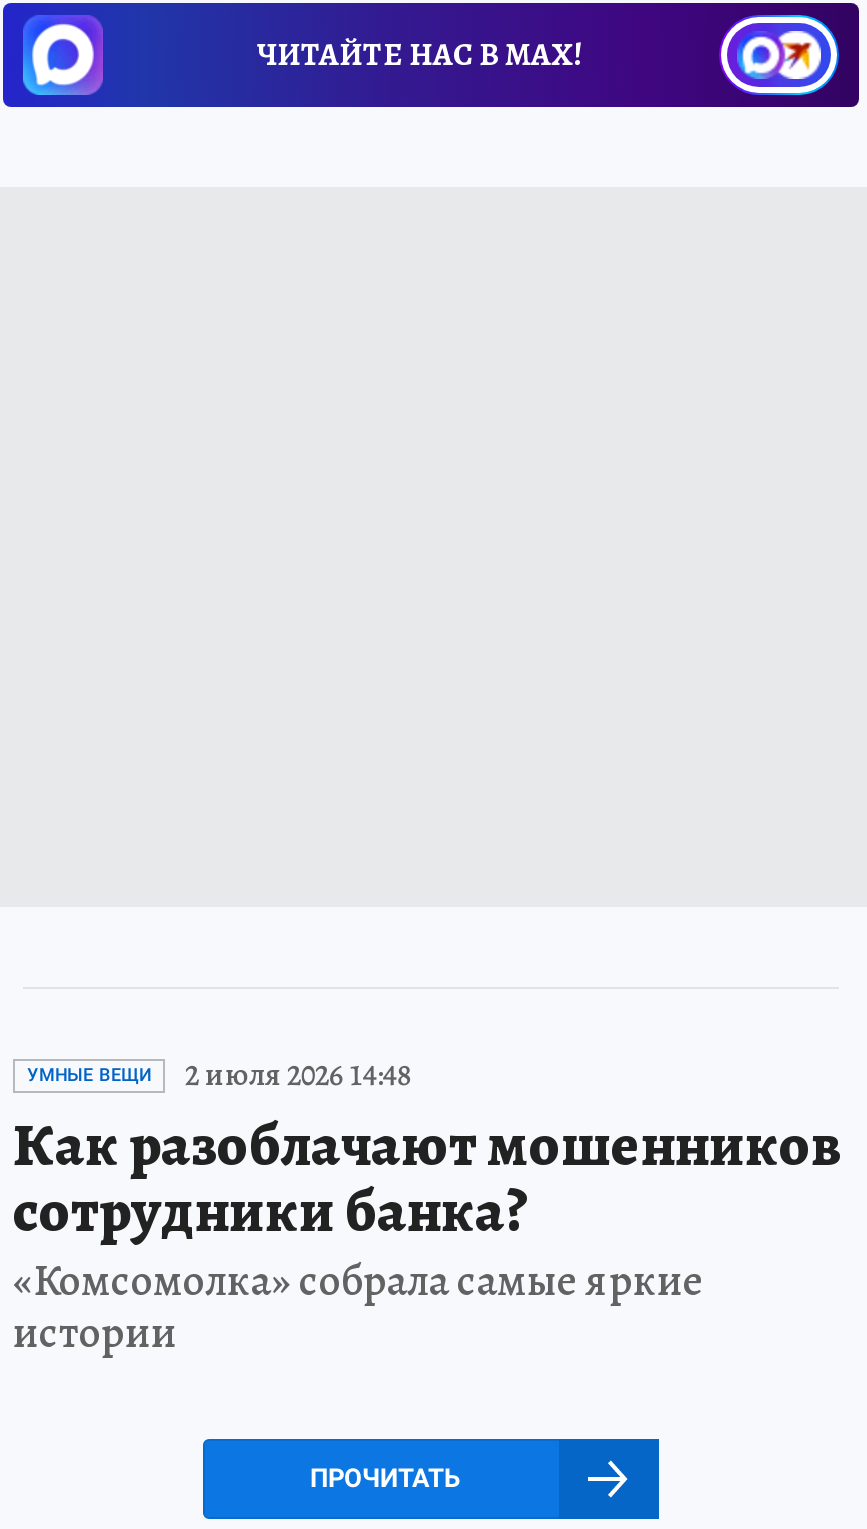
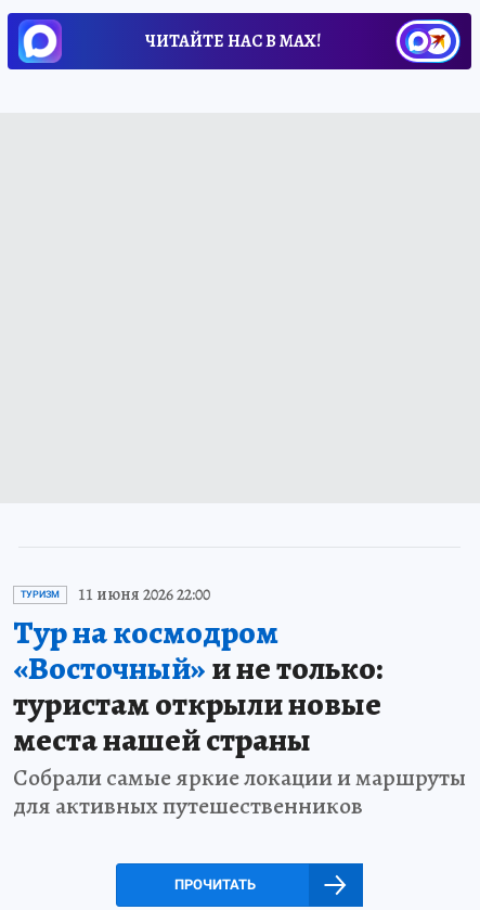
- УМНЫЕ ВЕЩИ
- 2 июля 2026 14:48
- Как разоблачают мошенников
- сотрудники банка?
- «Комсомолка» собрала самые яркие
- истории
+ ТУРИЗМ
+ 11 июня 2026 22:00
+ Тур на космодром
+ «Восточный»и не только:
+ туристам открыли новые
+ места нашей страны
+ Собрали самые яркие локации и маршруты
+ для активных путешественников
